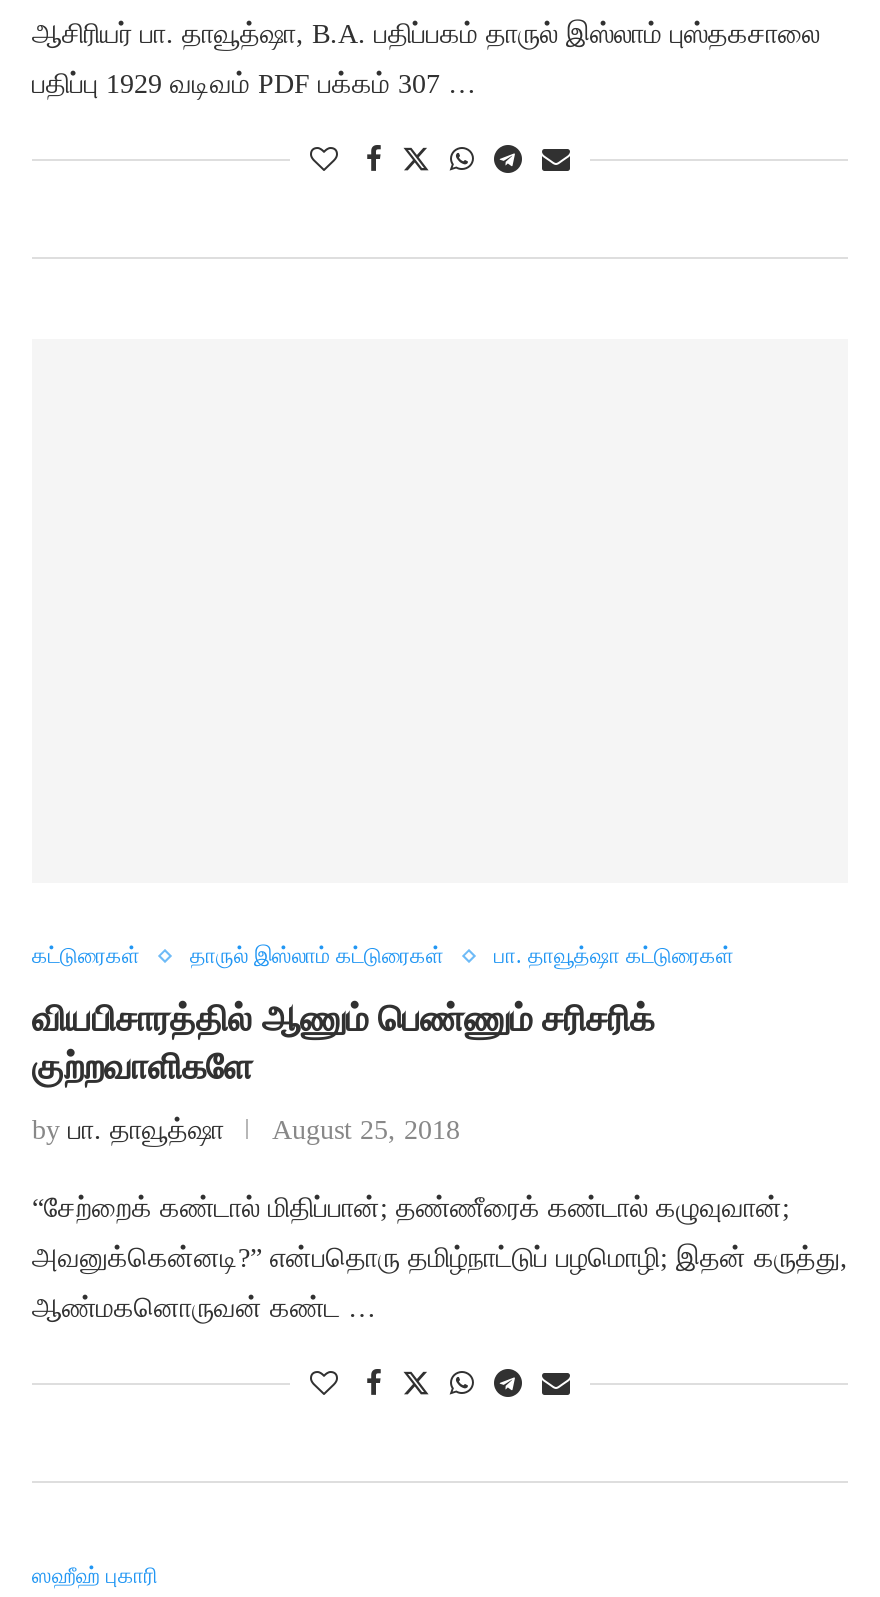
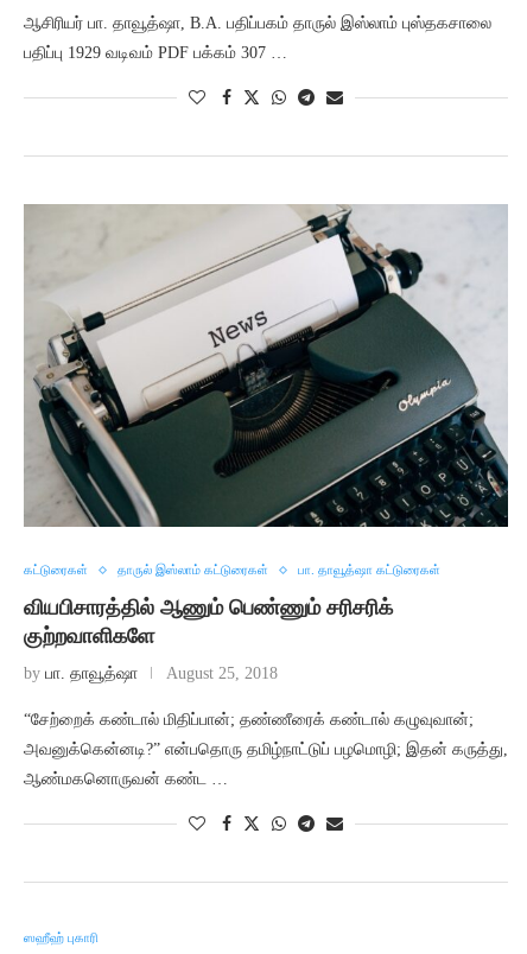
+ [image]
